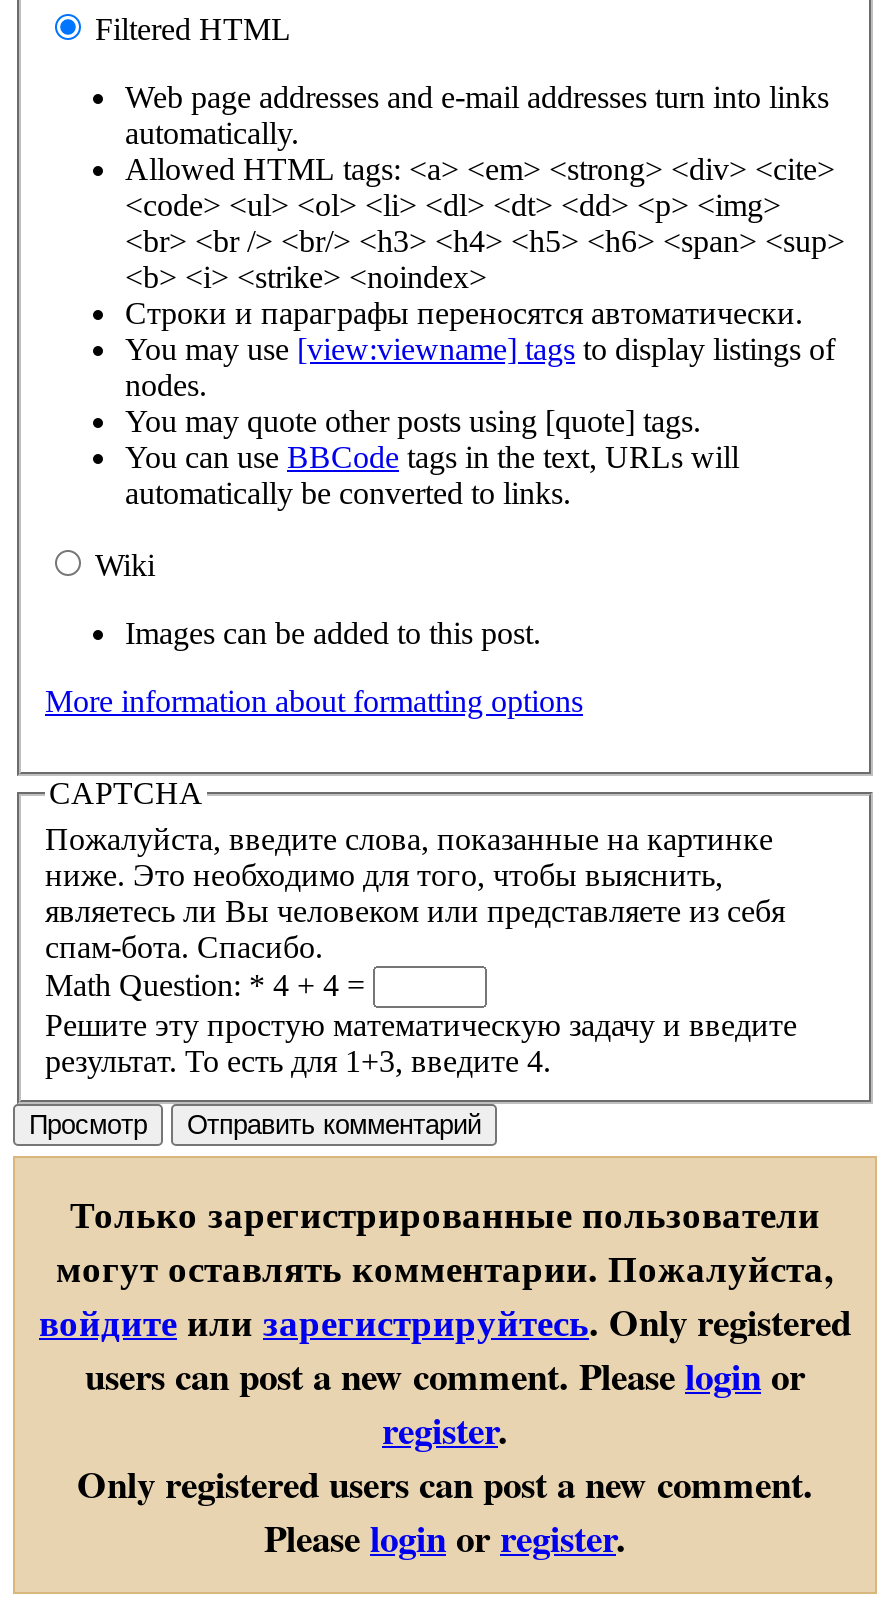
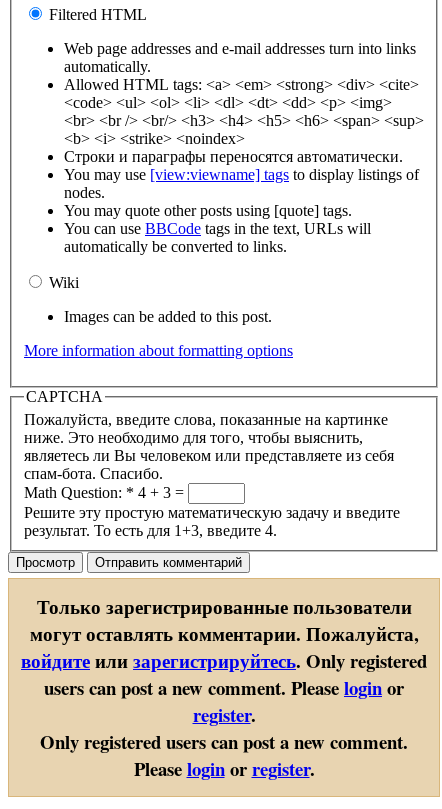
- Math Question: * 4 + 4 =
+ Math Question: * 4 + 3 =
